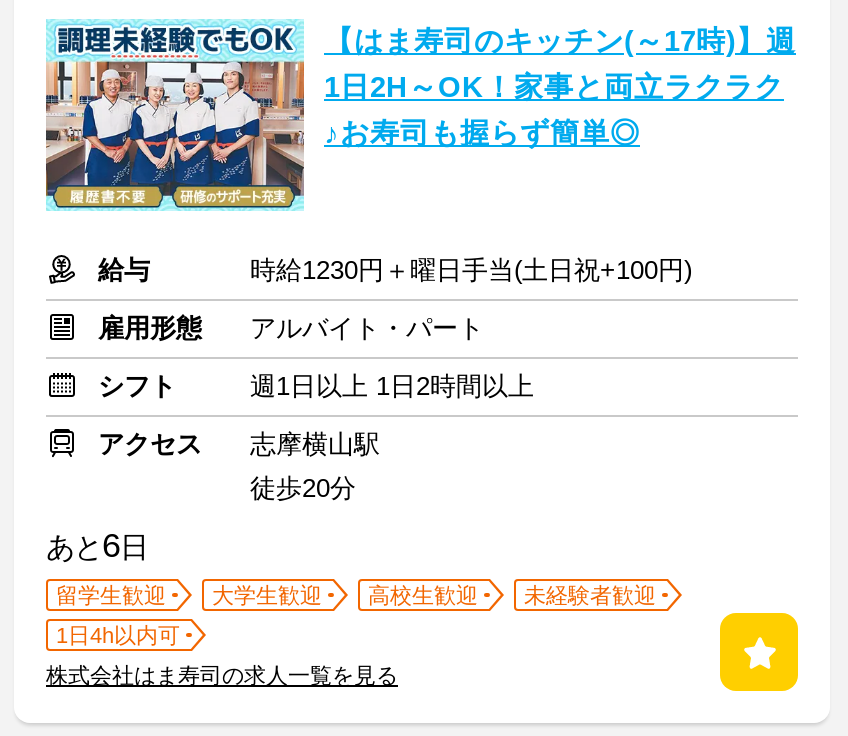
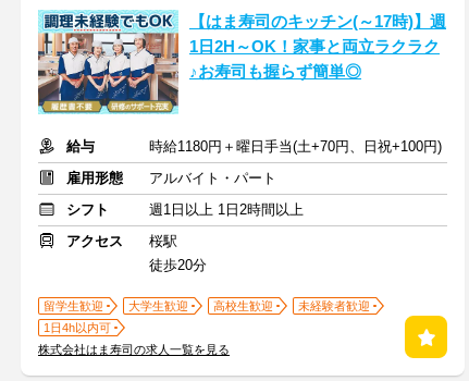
- 時給1230円＋曜日手当(土日祝+100円)
+ 時給1180円＋曜日手当(土+70円、日祝+100円)

- 志摩横山駅
+ 桜駅

- あと6日
